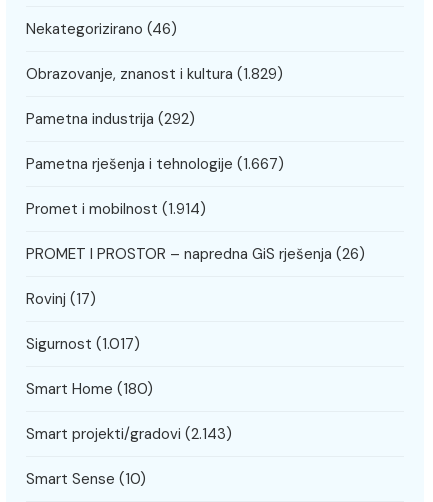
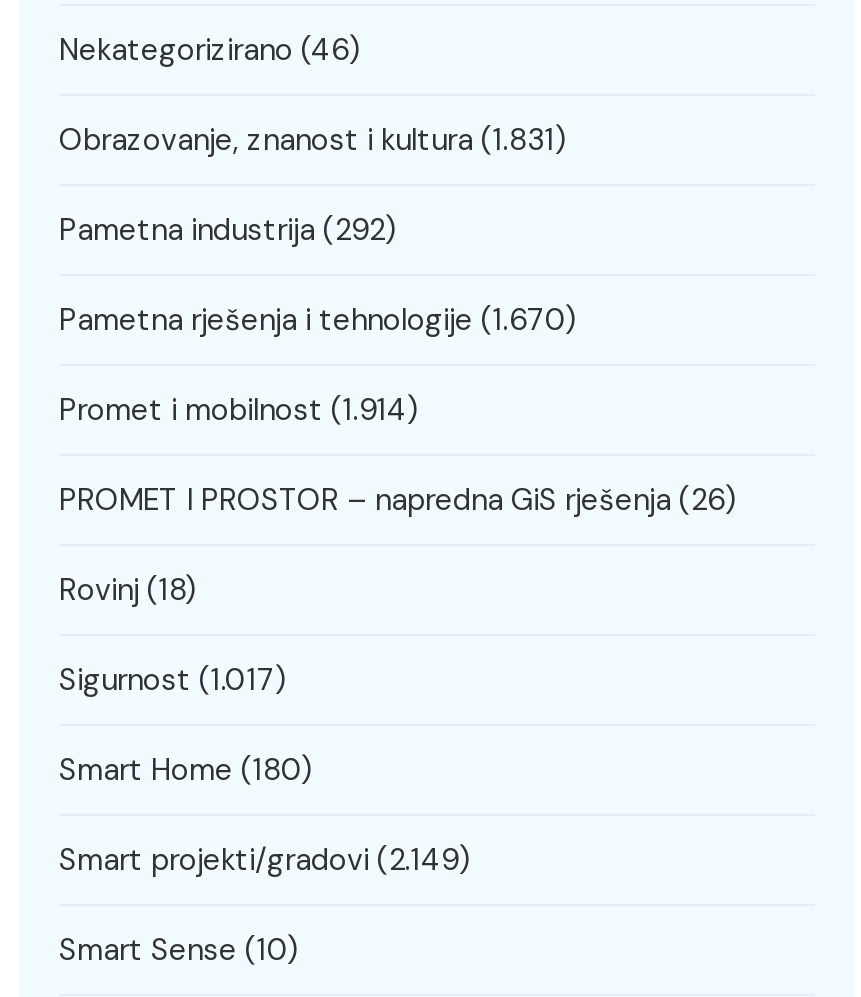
- Obrazovanje, znanost i kultura (1.829)
+ Obrazovanje, znanost i kultura (1.831)

- Pametna rješenja i tehnologije (1.667)
+ Pametna rješenja i tehnologije (1.670)

- Rovinj (17)
+ Rovinj (18)

- Smart projekti/gradovi (2.143)
+ Smart projekti/gradovi (2.149)
